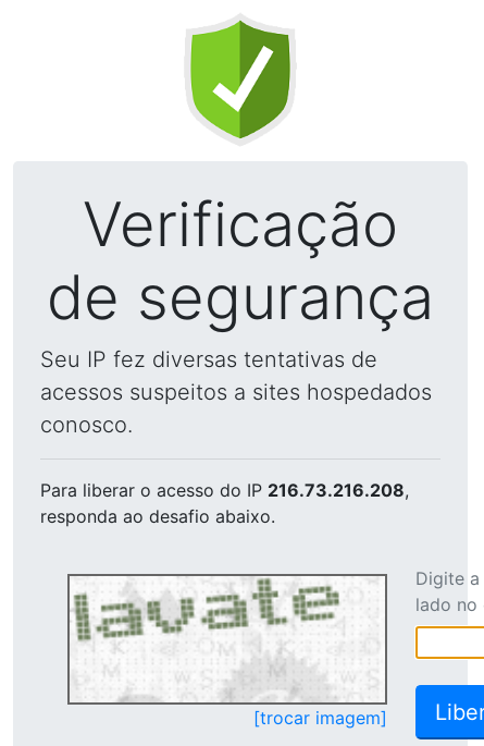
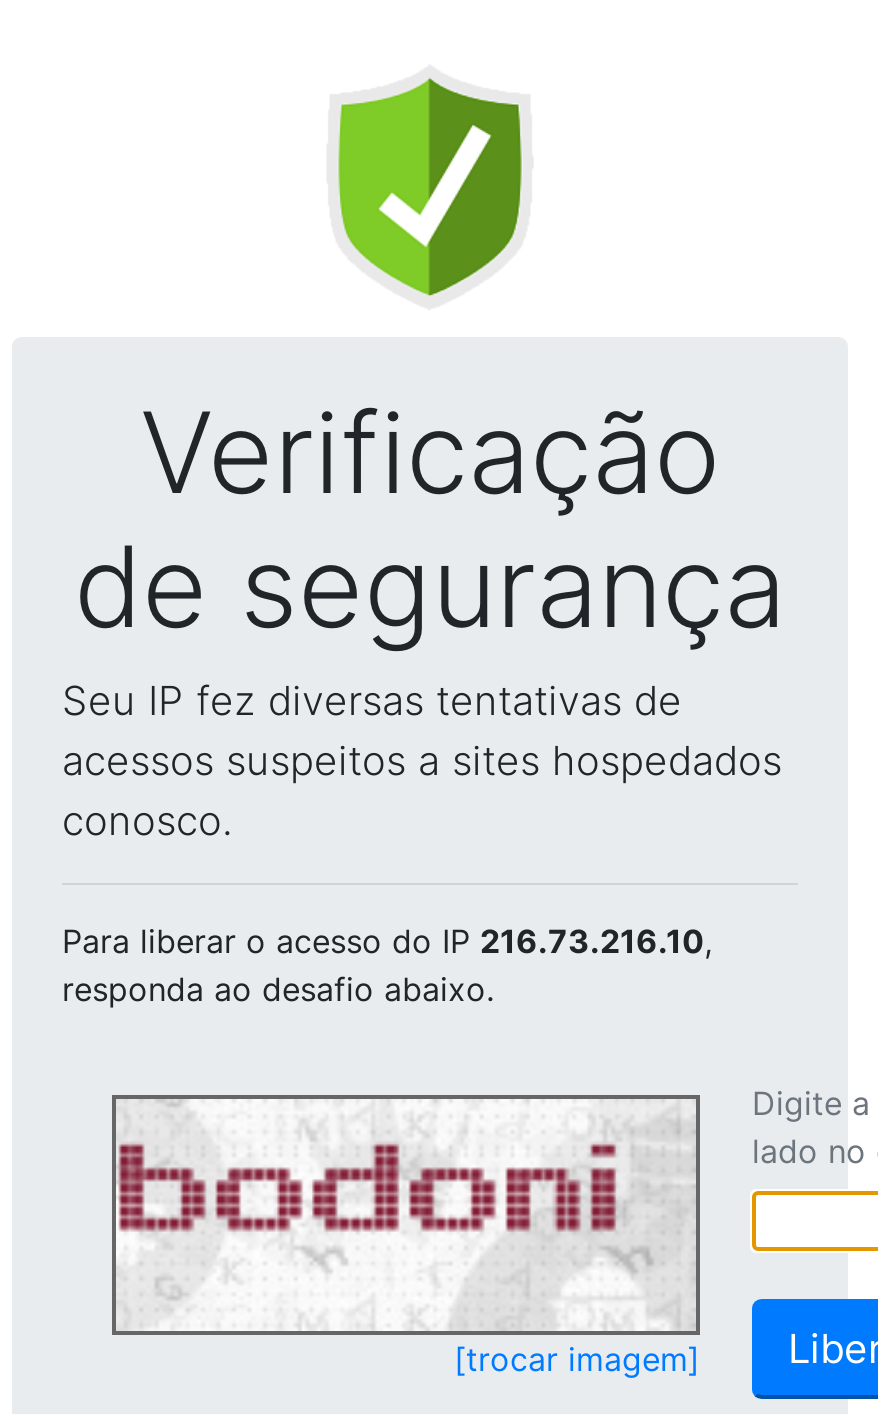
- Para liberar o acesso do IP 216.73.216.208,
+ Para liberar o acesso do IP 216.73.216.10,

- [image]
+ [image]
